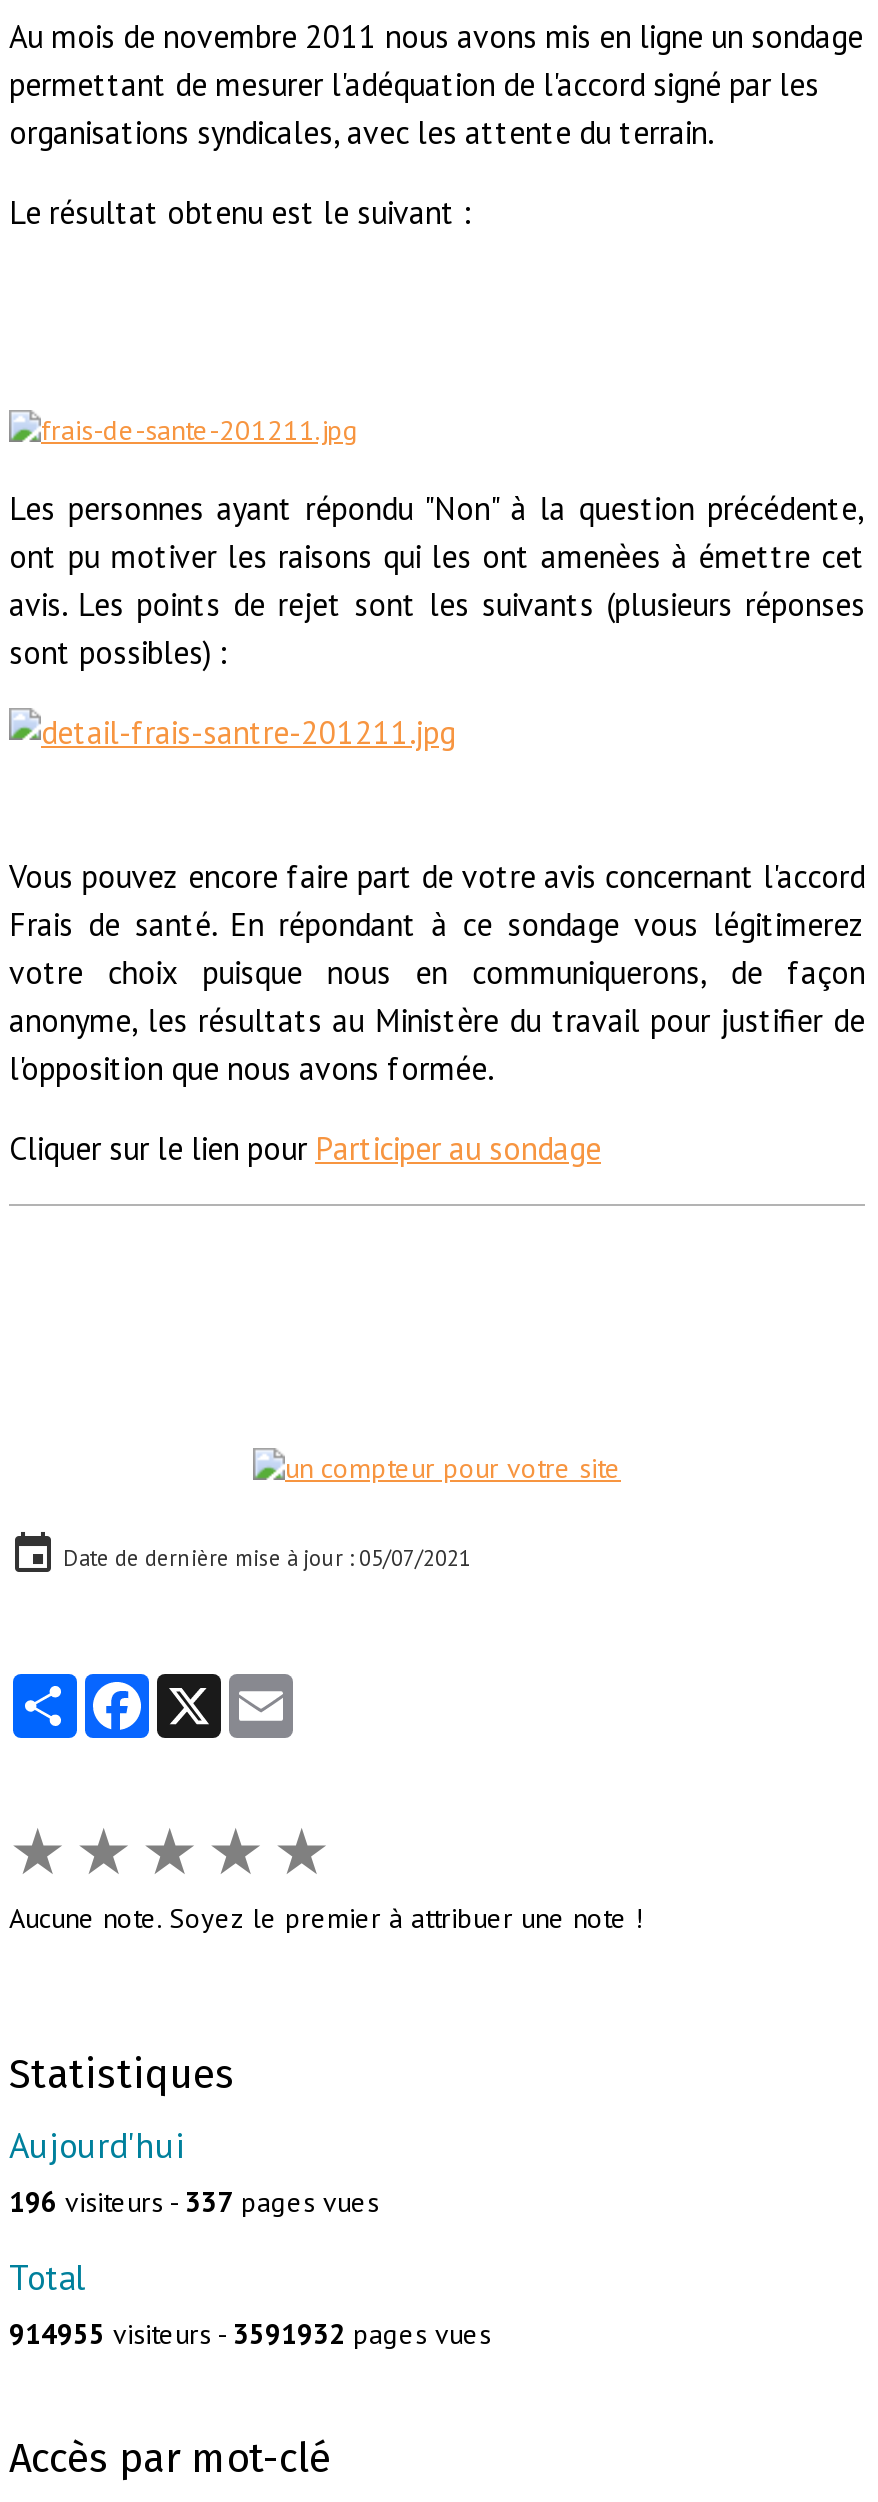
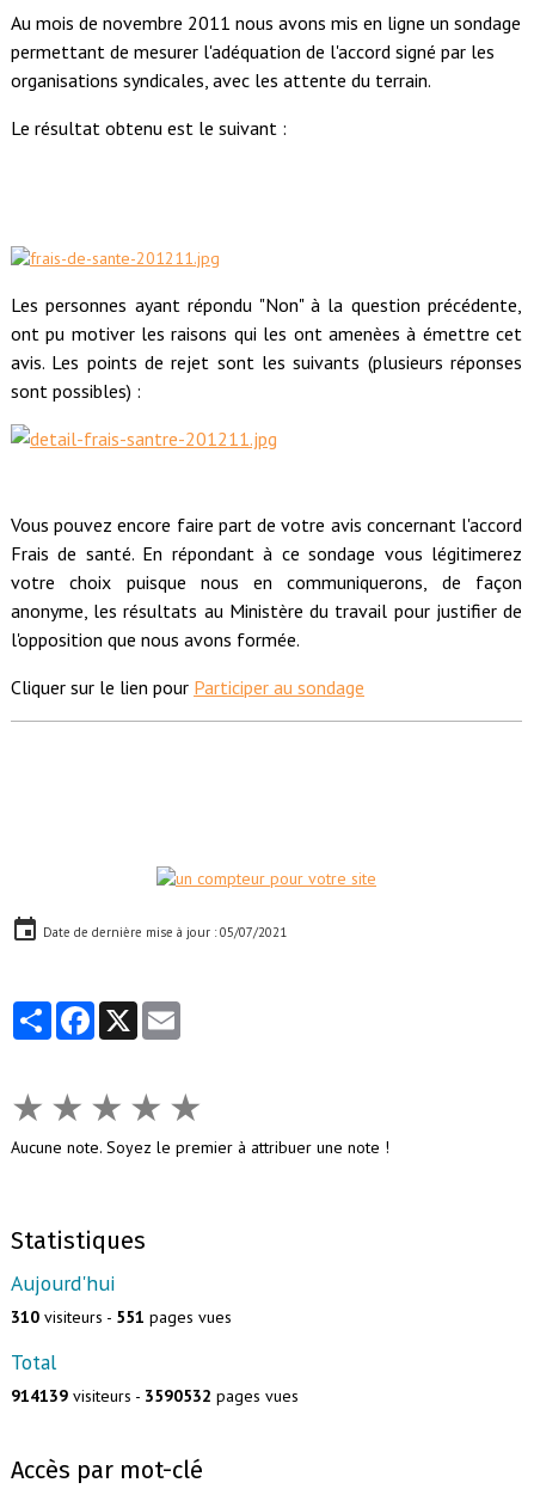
- 196 visiteurs - 337 pages vues
+ 310 visiteurs - 551 pages vues

- 914955 visiteurs - 3591932 pages vues
+ 914139 visiteurs - 3590532 pages vues
